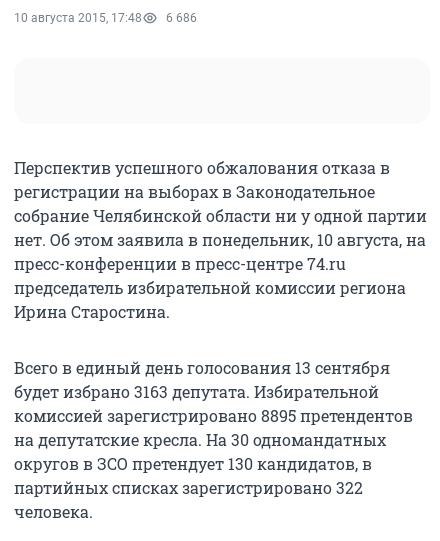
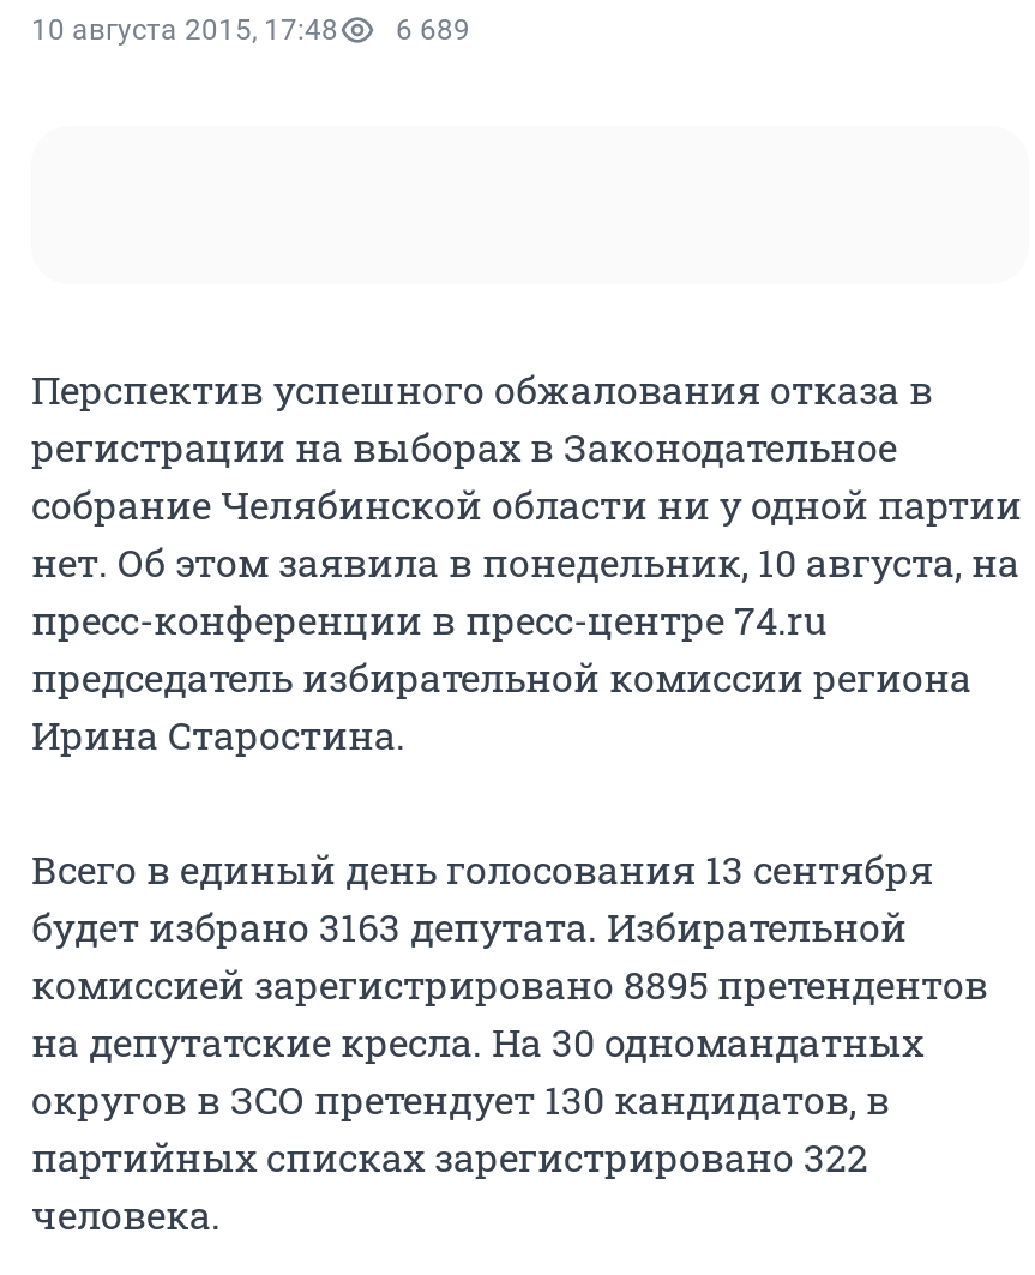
- 10 августа 2015, 17:48 6 686
+ 10 августа 2015, 17:48 6 689
